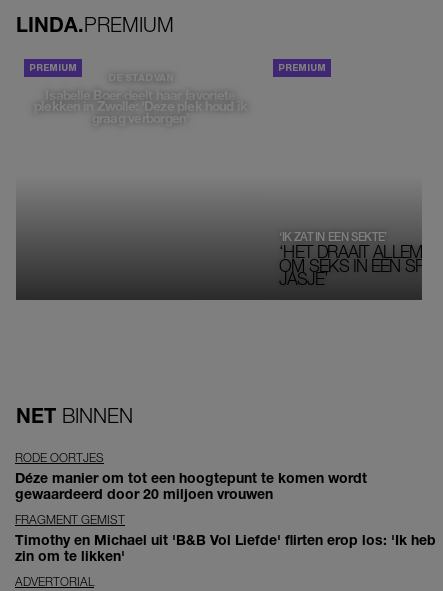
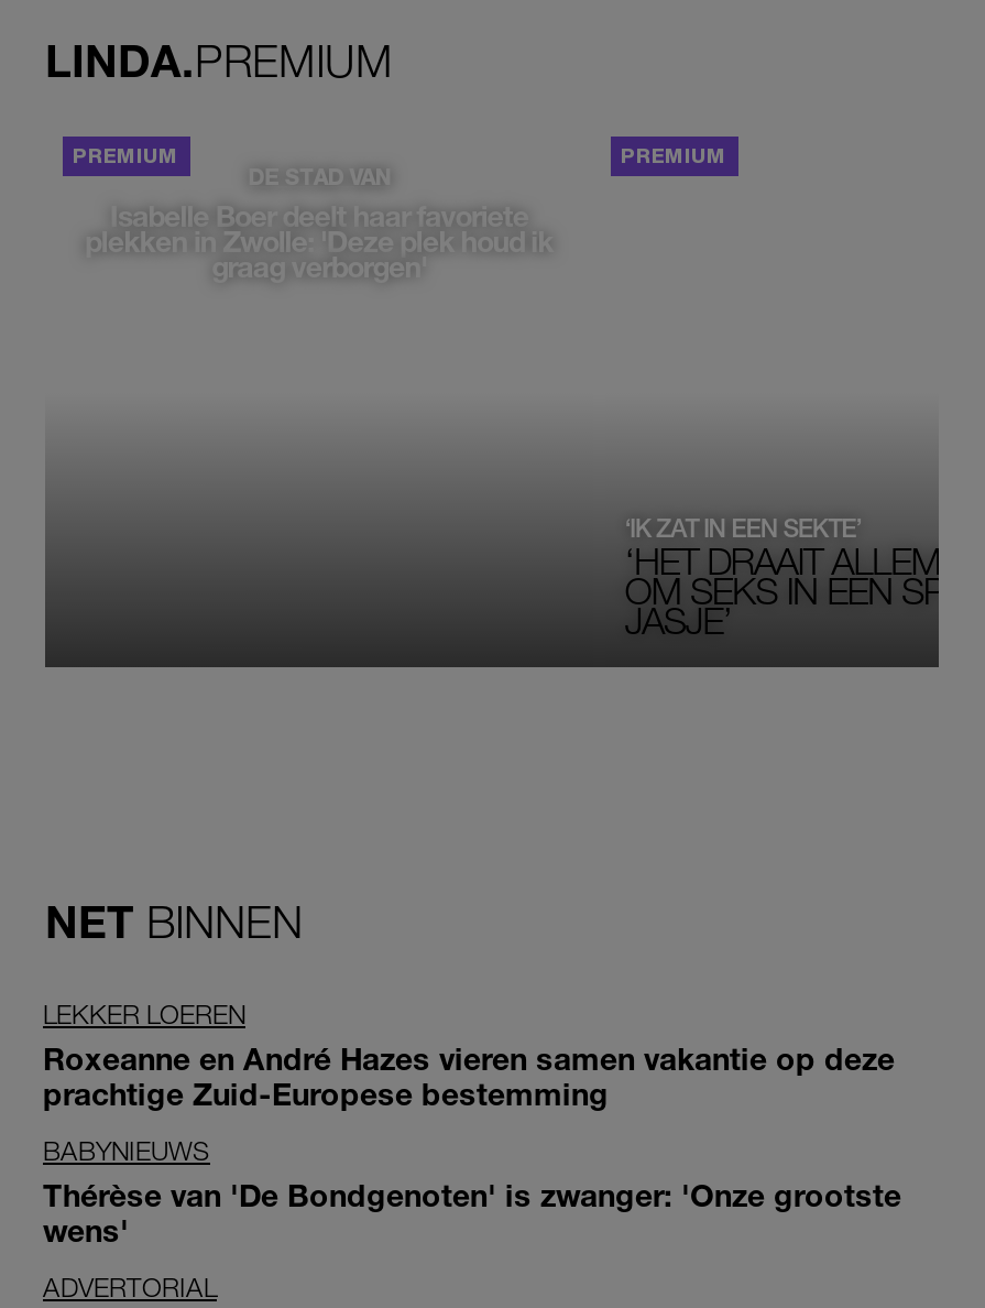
- RODE OORTJES
- Déze manier om tot een hoogtepunt te komen wordt
- gewaardeerd door 20 miljoen vrouwen
+ LEKKER LOEREN
+ Roxeanne en André Hazes vieren samen vakantie op deze
+ prachtige Zuid-Europese bestemming

- FRAGMENT GEMIST
- Timothy en Michael uit 'B&B Vol Liefde' flirten erop los: 'Ik heb
- zin om te likken'
+ BABYNIEUWS
+ Thérèse van 'De Bondgenoten' is zwanger: 'Onze grootste
+ wens'
